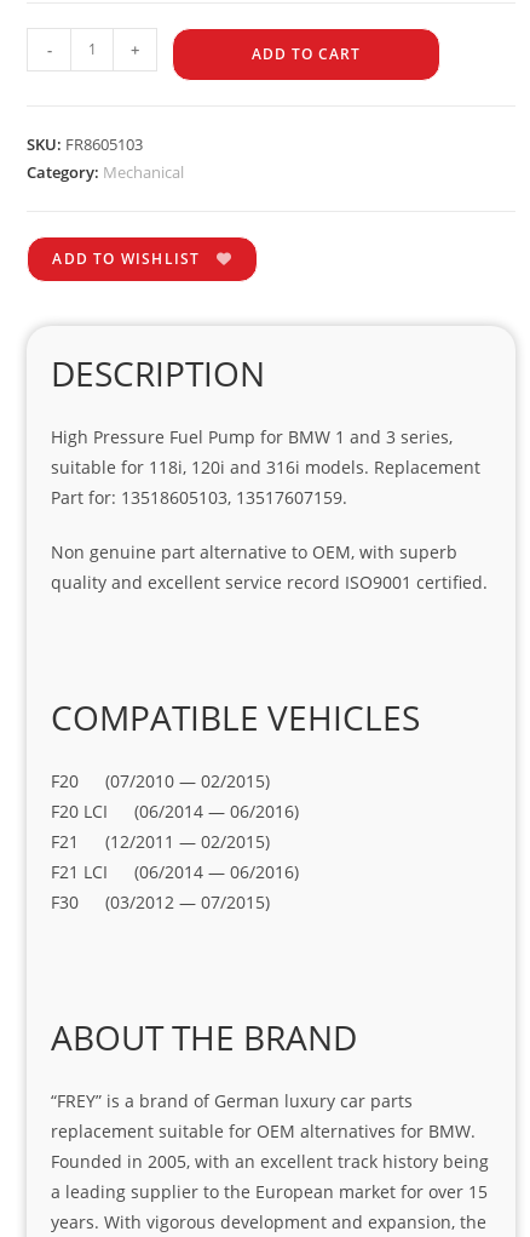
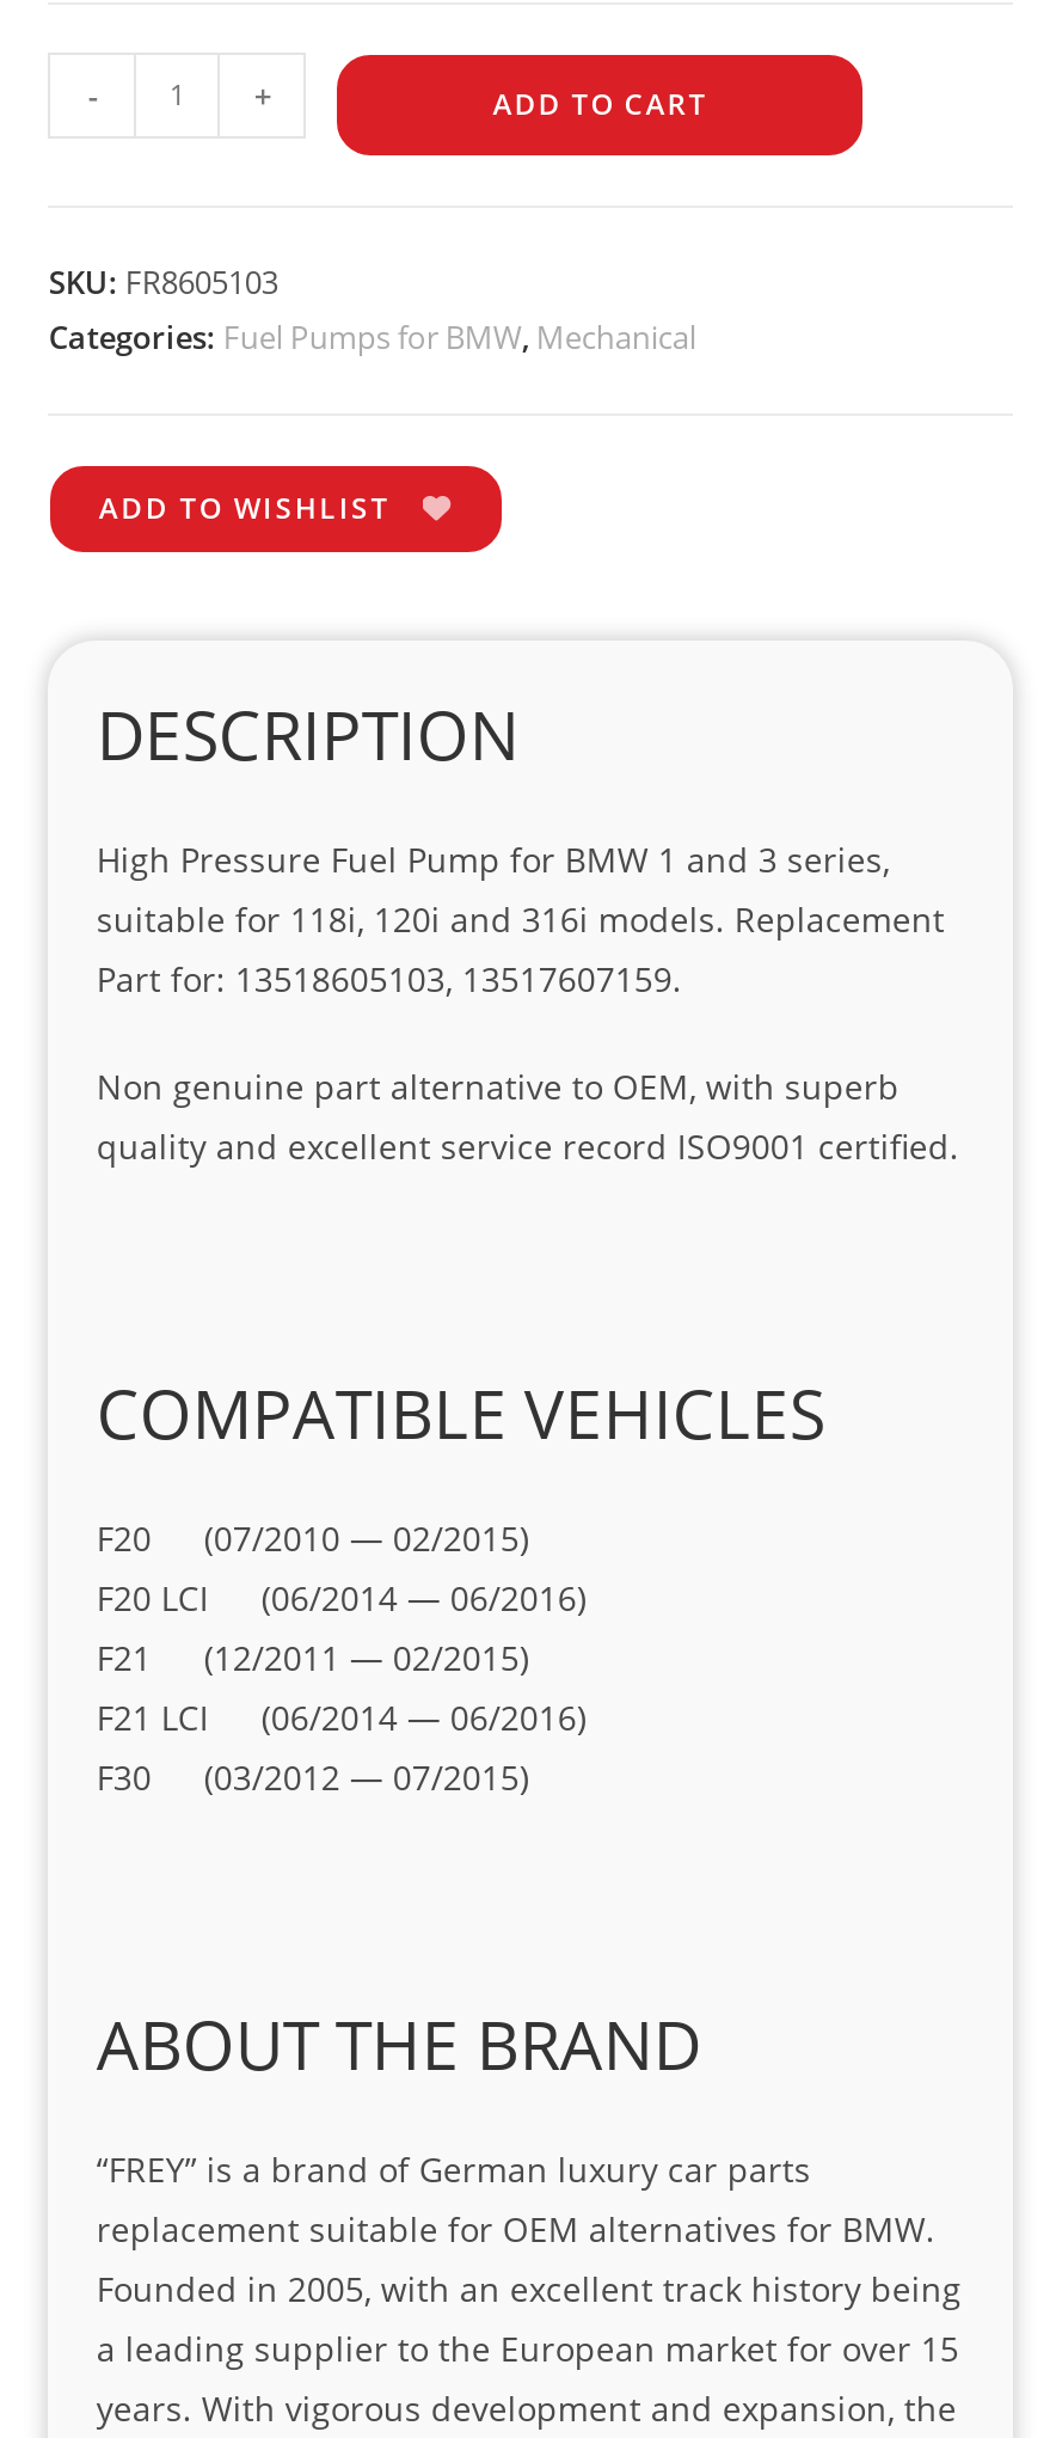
- Category: Mechanical
+ Categories: Fuel Pumps for BMW, Mechanical
